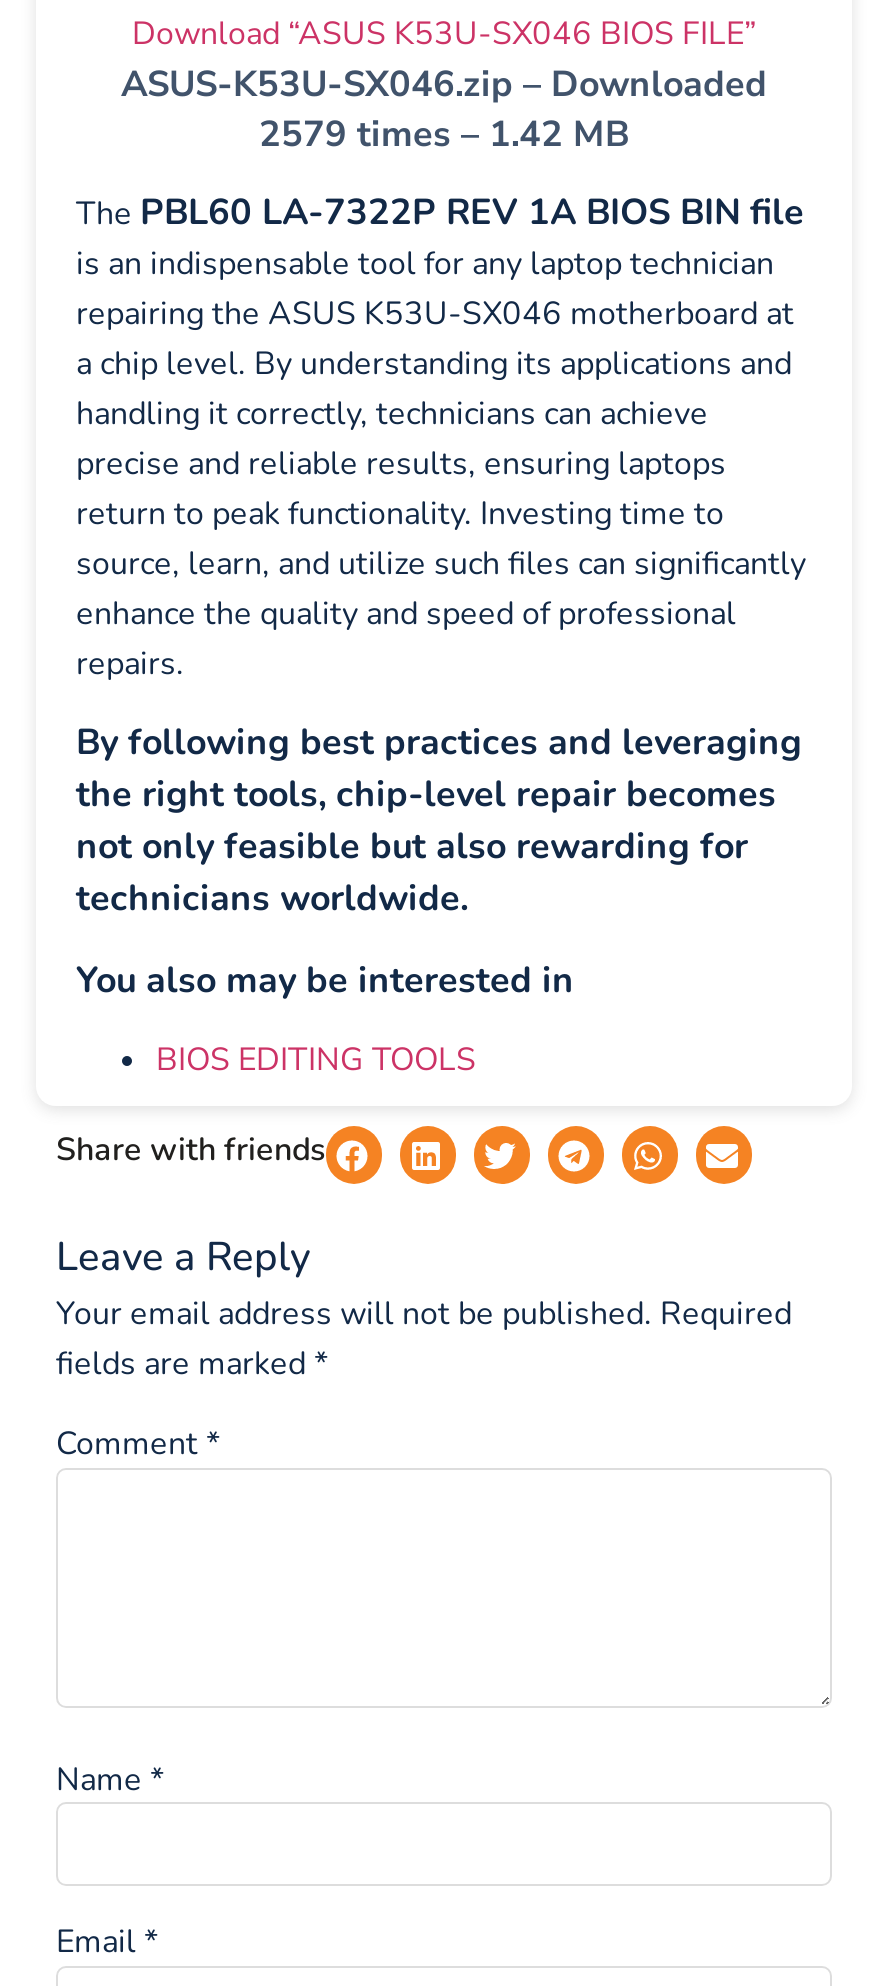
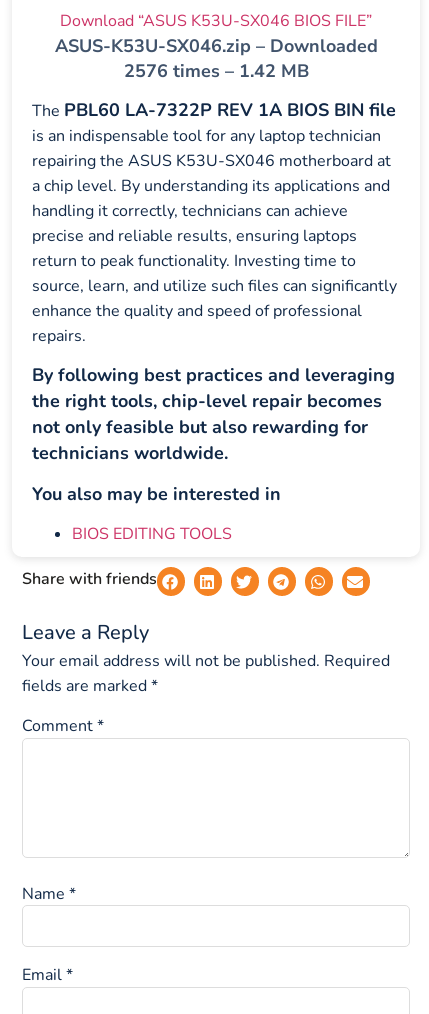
- 2579 times – 1.42 MB
+ 2576 times – 1.42 MB
